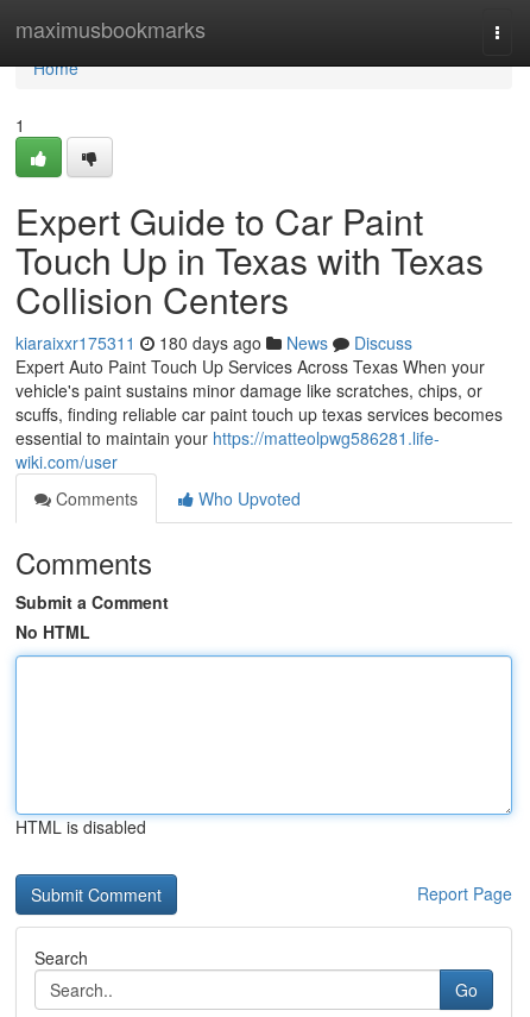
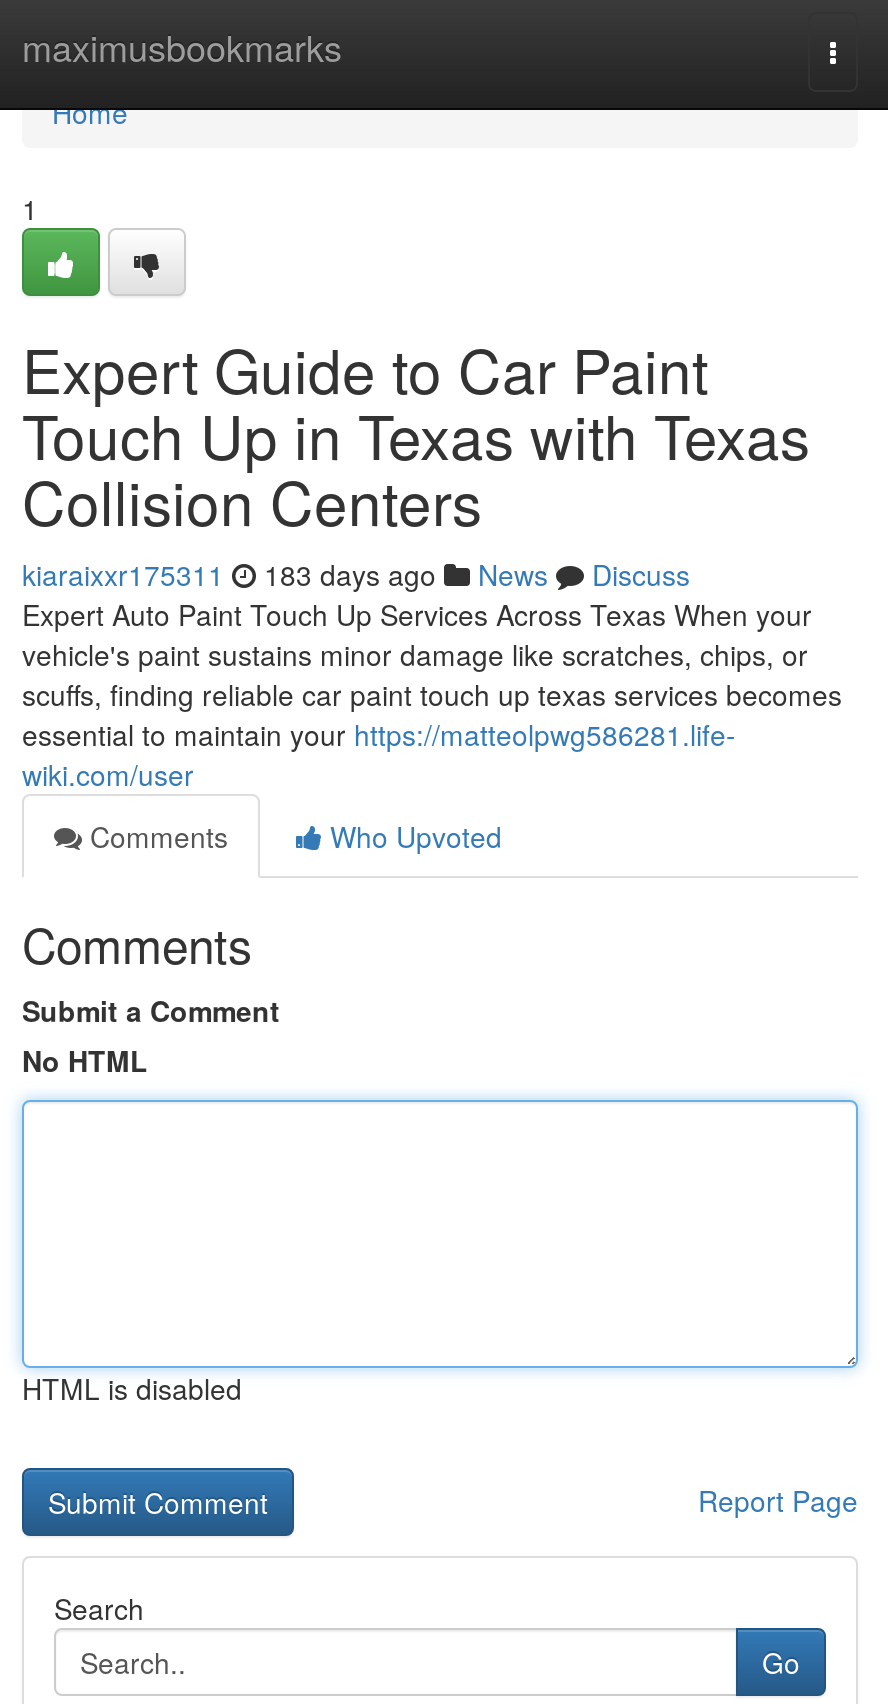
- kiaraixxr175311 180 days ago News Discuss
+ kiaraixxr175311 183 days ago News Discuss
